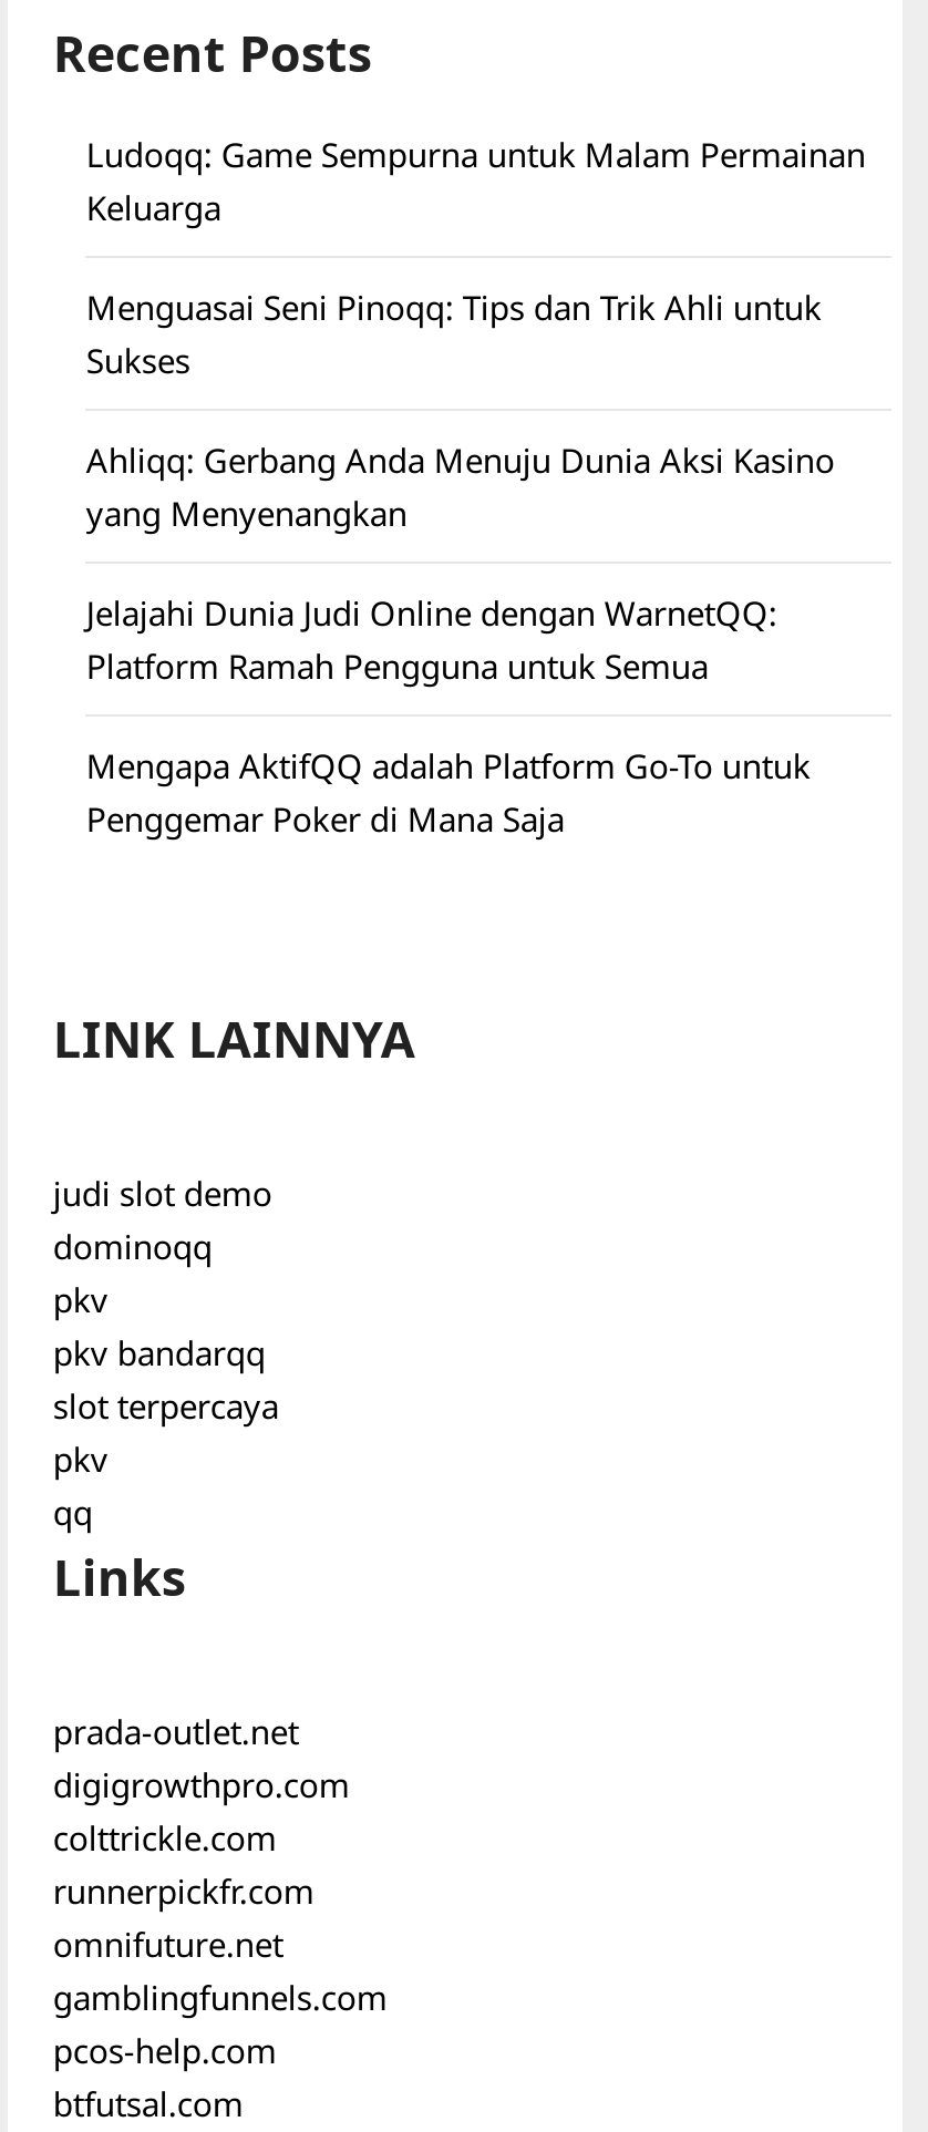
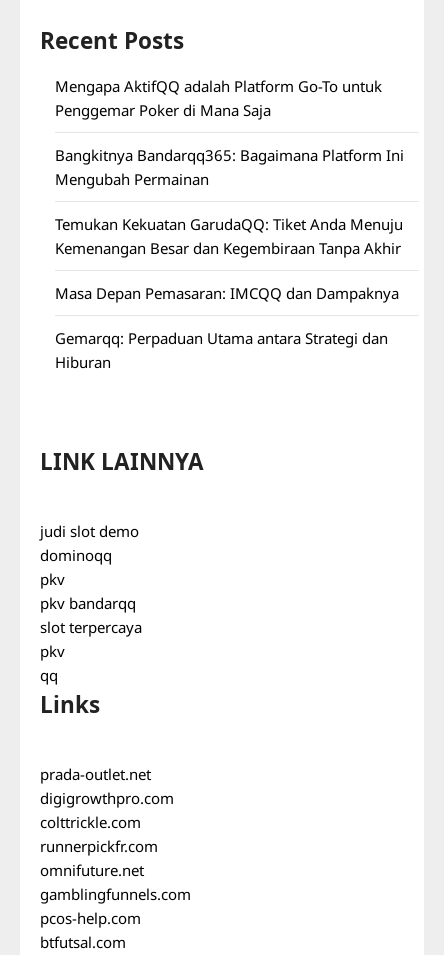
- Ludoqq: Game Sempurna untuk Malam Permainan
- Keluarga
- Menguasai Seni Pinoqq: Tips dan Trik Ahli untuk
- Sukses
- Ahliqq: Gerbang Anda Menuju Dunia Aksi Kasino
- yang Menyenangkan
- Jelajahi Dunia Judi Online dengan WarnetQQ:
- Platform Ramah Pengguna untuk Semua

moved up: Mengapa AktifQQ adalah Platform Go-To untuk | Penggemar Poker di Mana Saja

+ Bangkitnya Bandarqq365: Bagaimana Platform Ini
+ Mengubah Permainan
+ Temukan Kekuatan GarudaQQ: Tiket Anda Menuju
+ Kemenangan Besar dan Kegembiraan Tanpa Akhir
+ Masa Depan Pemasaran: IMCQQ dan Dampaknya
+ Gemarqq: Perpaduan Utama antara Strategi dan
+ Hiburan
